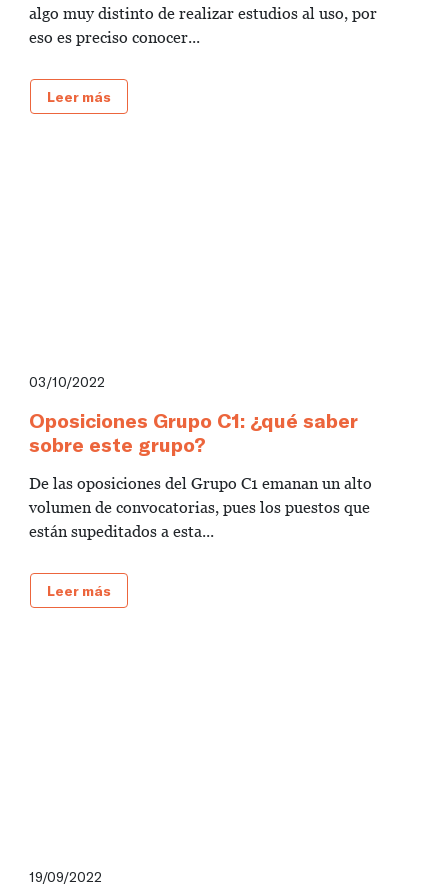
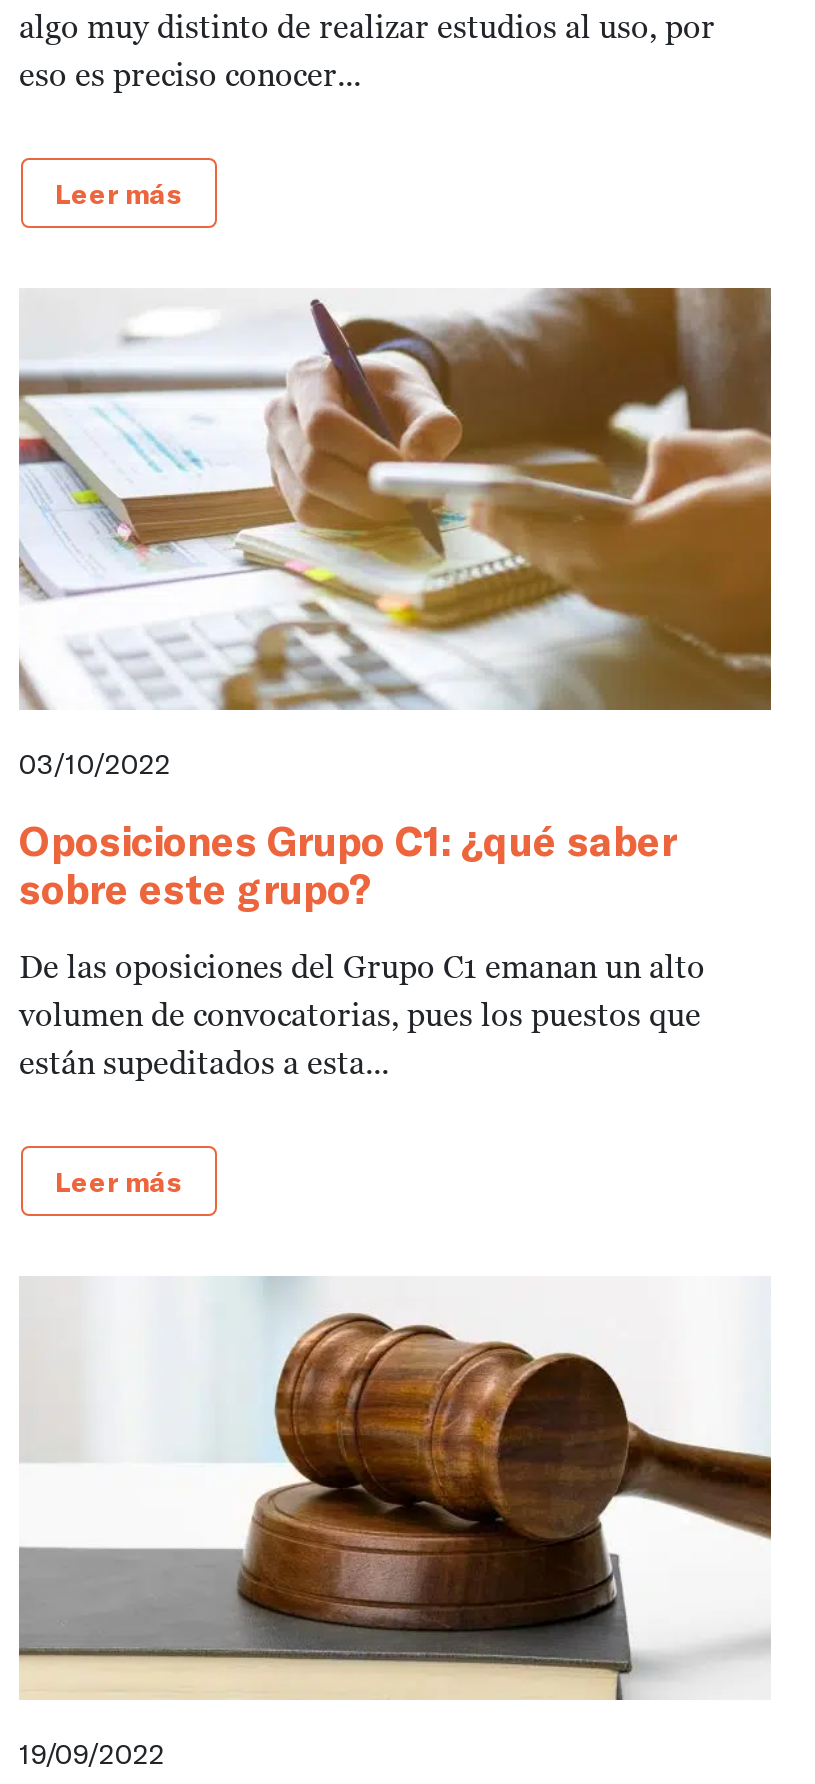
+ [image]

+ [image]
